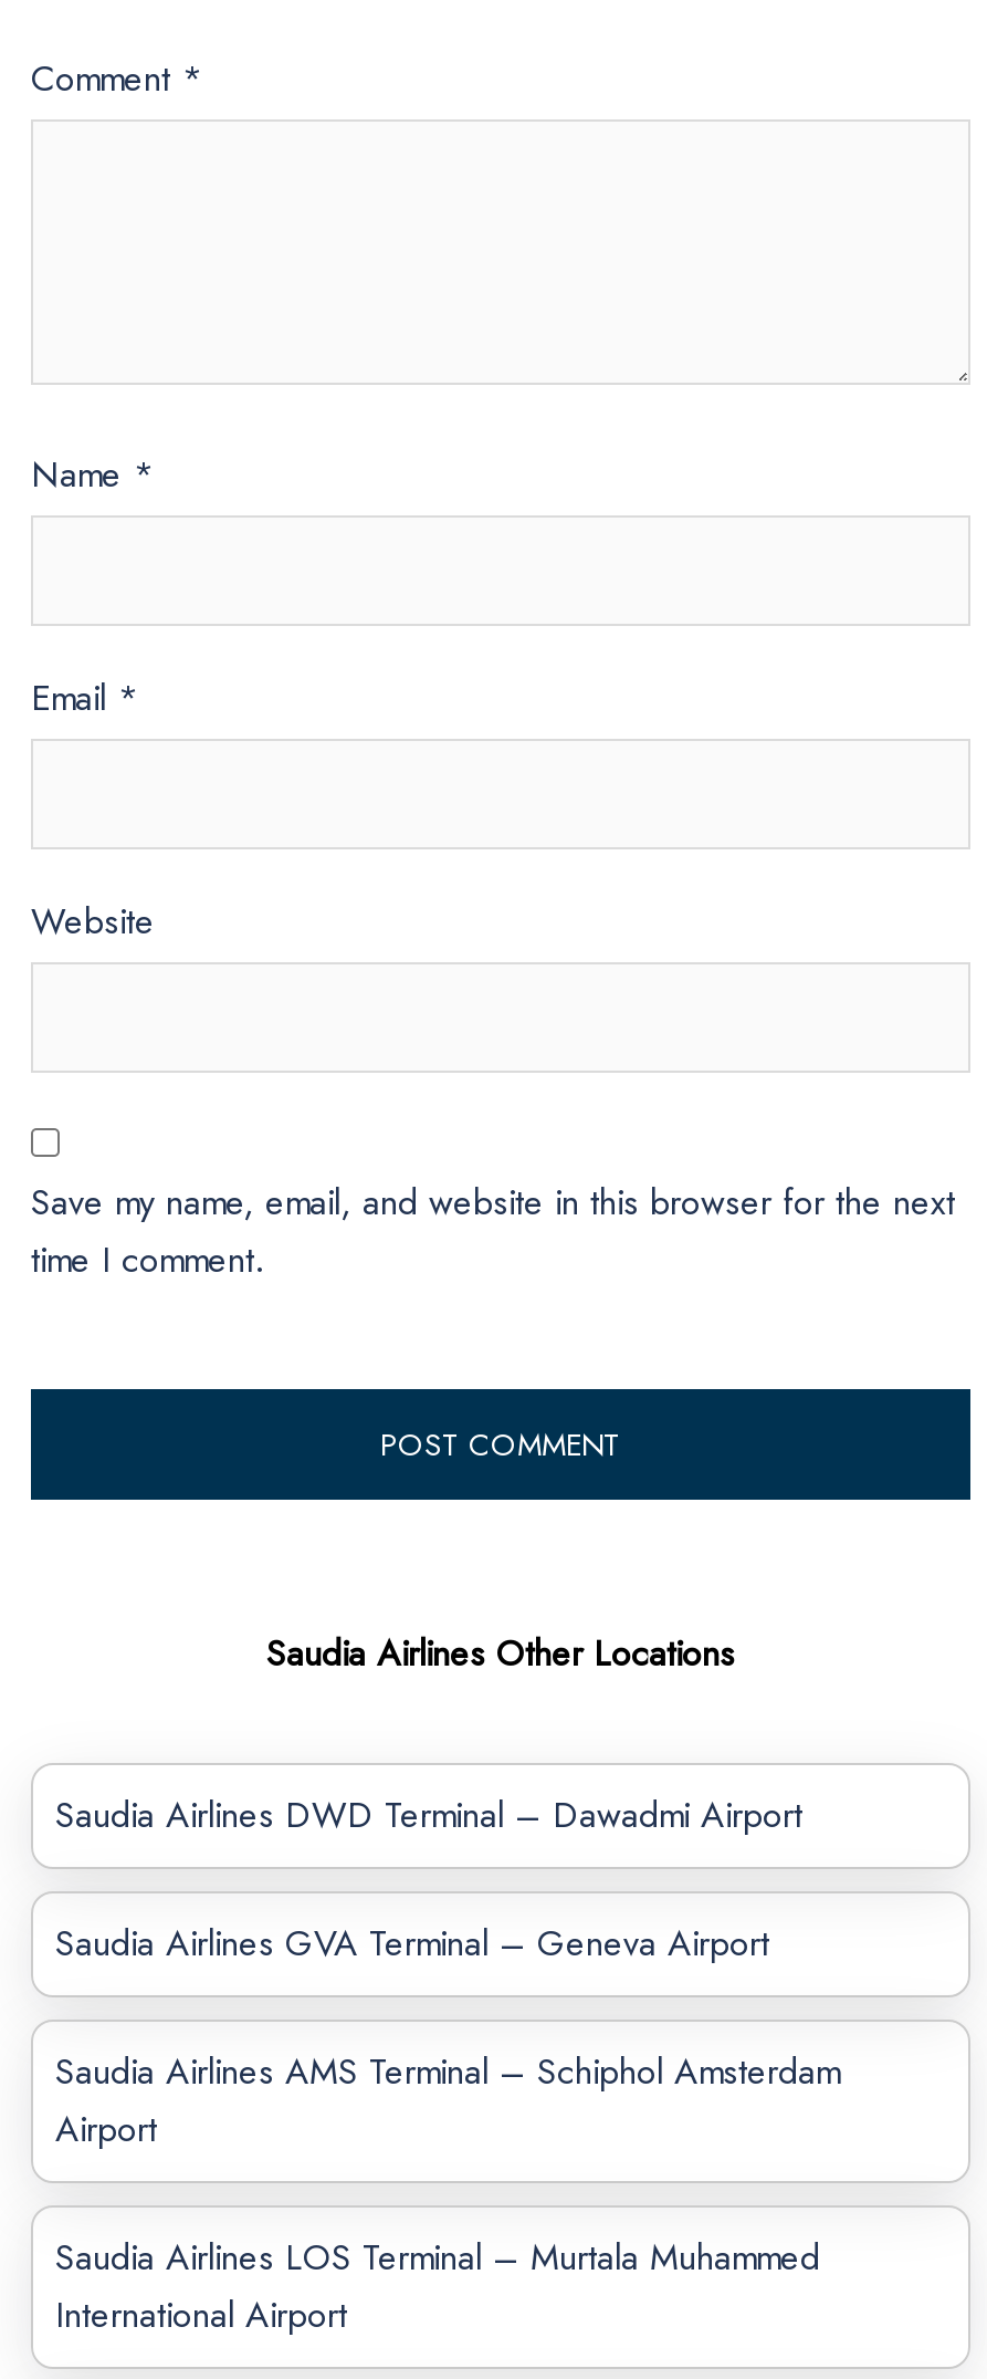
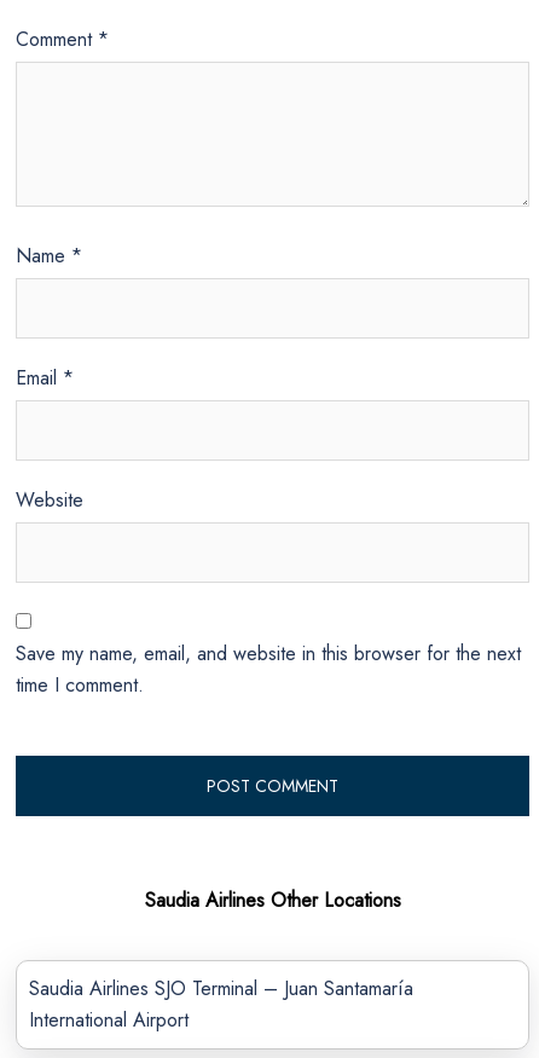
- Saudia Airlines DWD Terminal – Dawadmi Airport
- Saudia Airlines GVA Terminal – Geneva Airport
- Saudia Airlines AMS Terminal – Schiphol Amsterdam
- Airport
- Saudia Airlines LOS Terminal – Murtala Muhammed
+ Saudia Airlines SJO Terminal – Juan Santamaría
